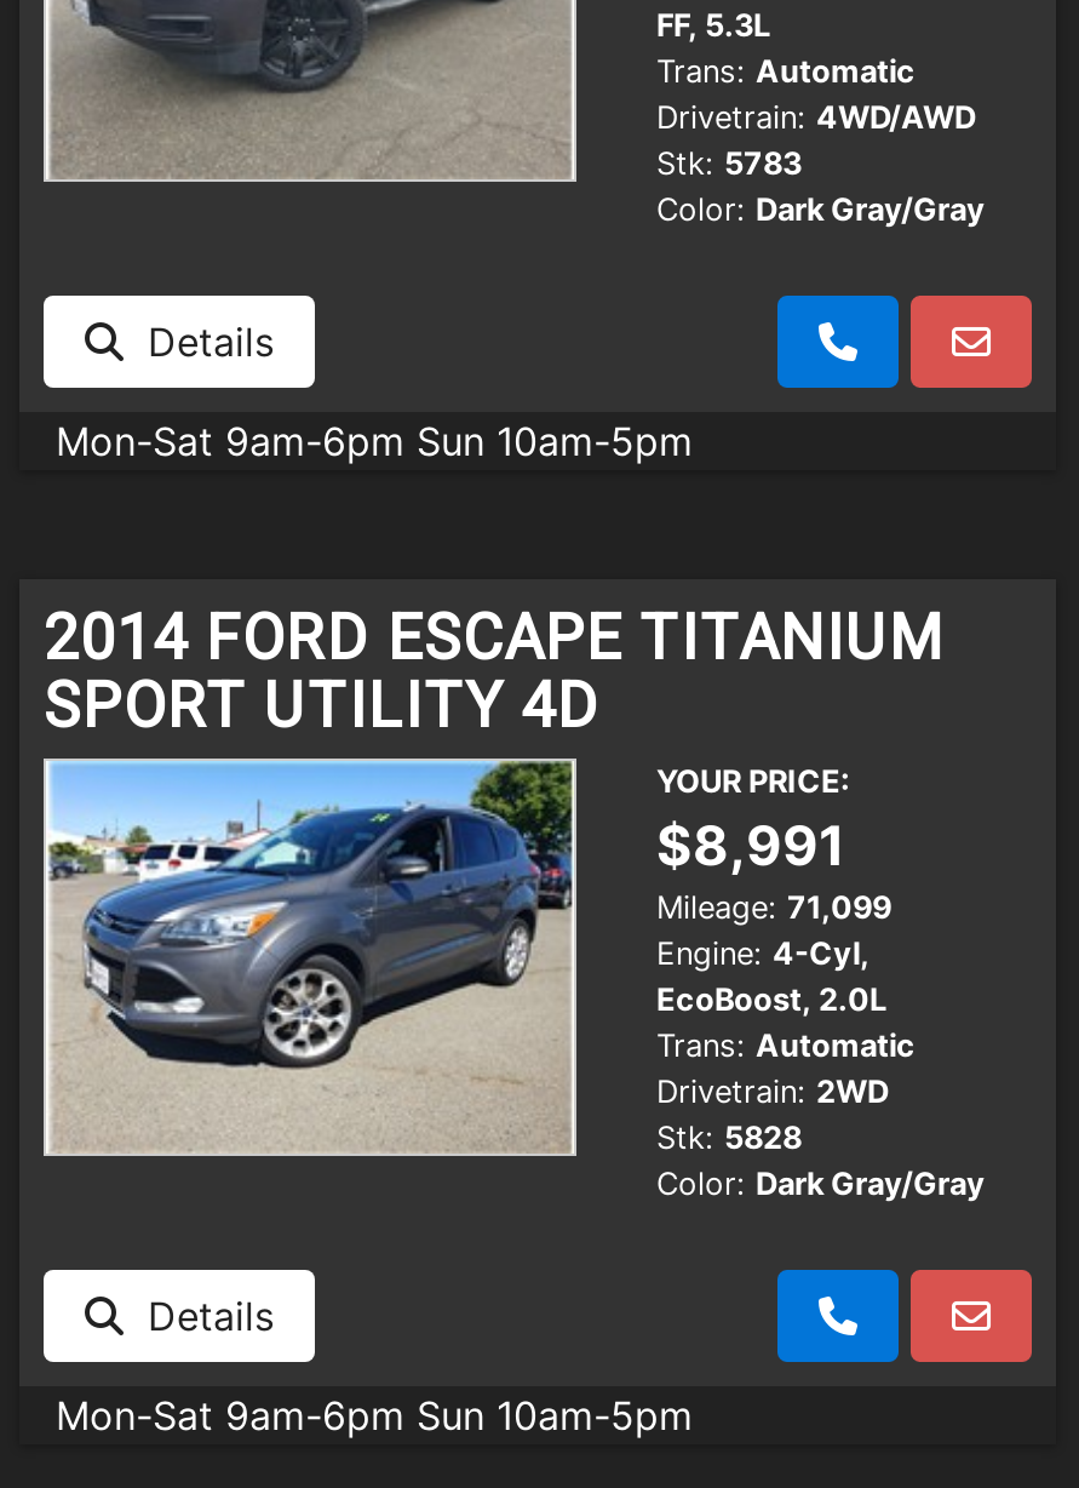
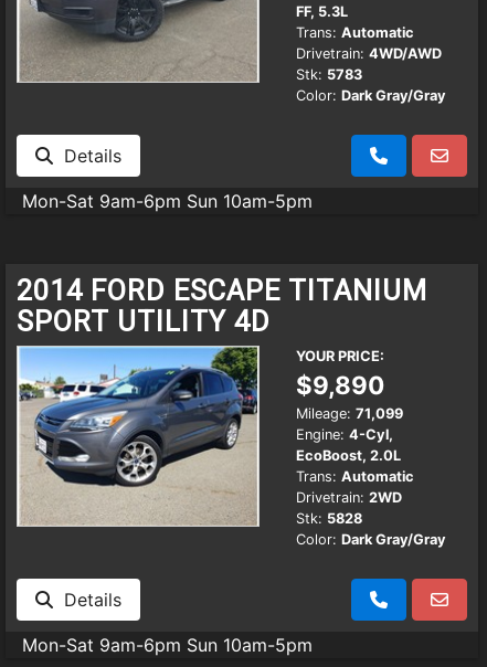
- $8,991
+ $9,890
